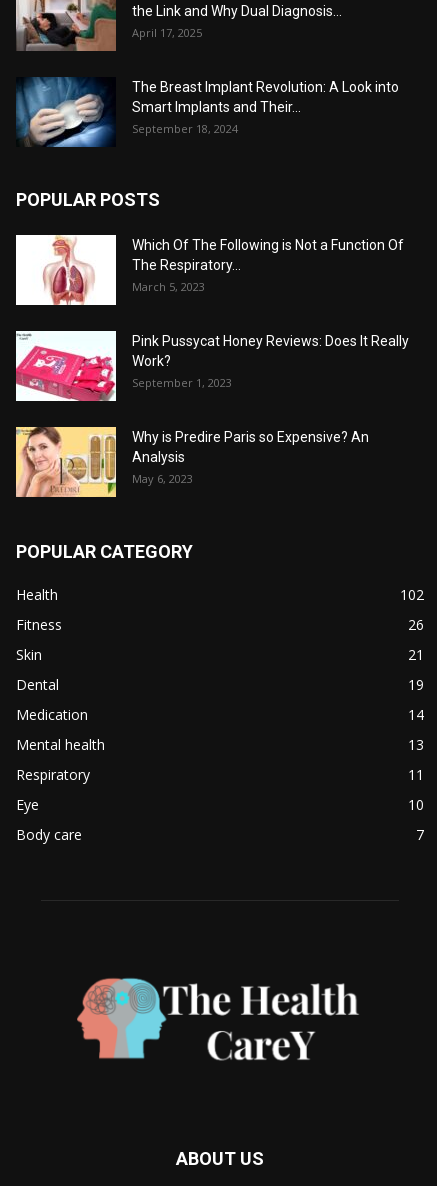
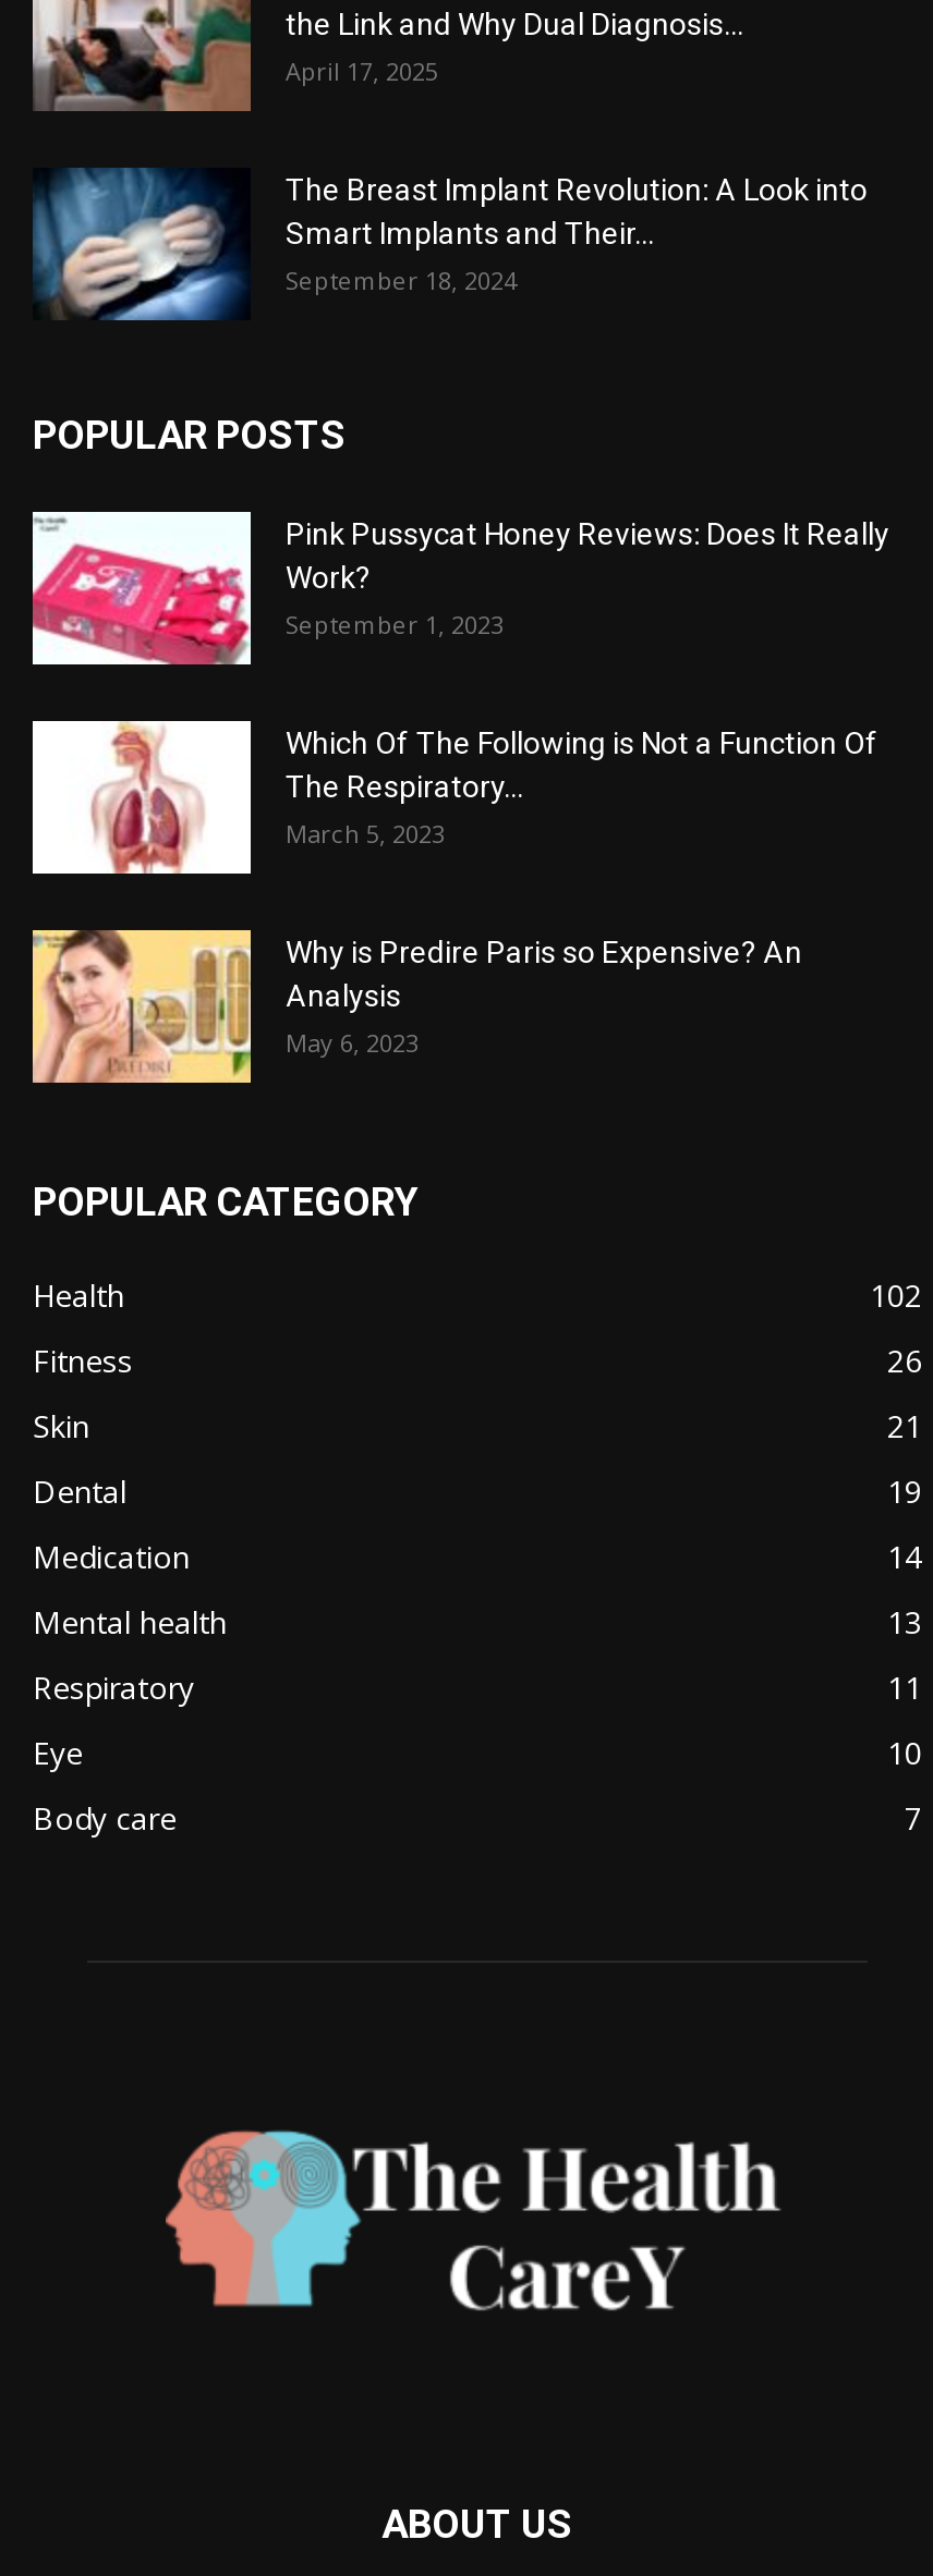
moved down: [image] | Which Of The Following is Not a Function Of | The Respiratory... | March 5, 2023

moved up: [image] | Pink Pussycat Honey Reviews: Does It Really | Work? | September 1, 2023
